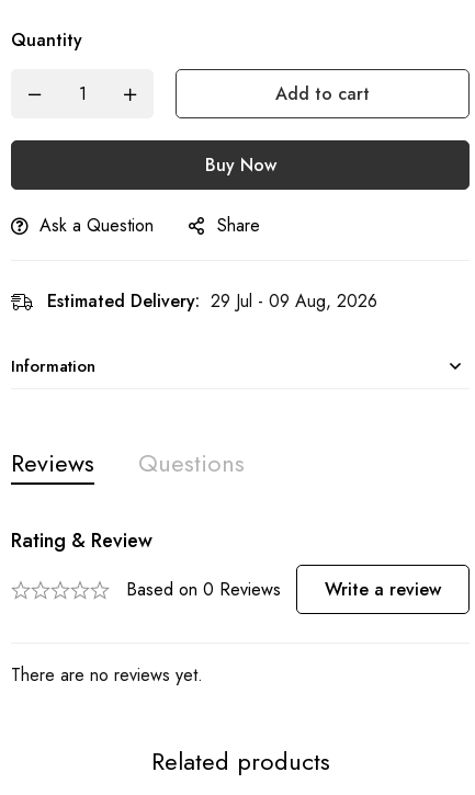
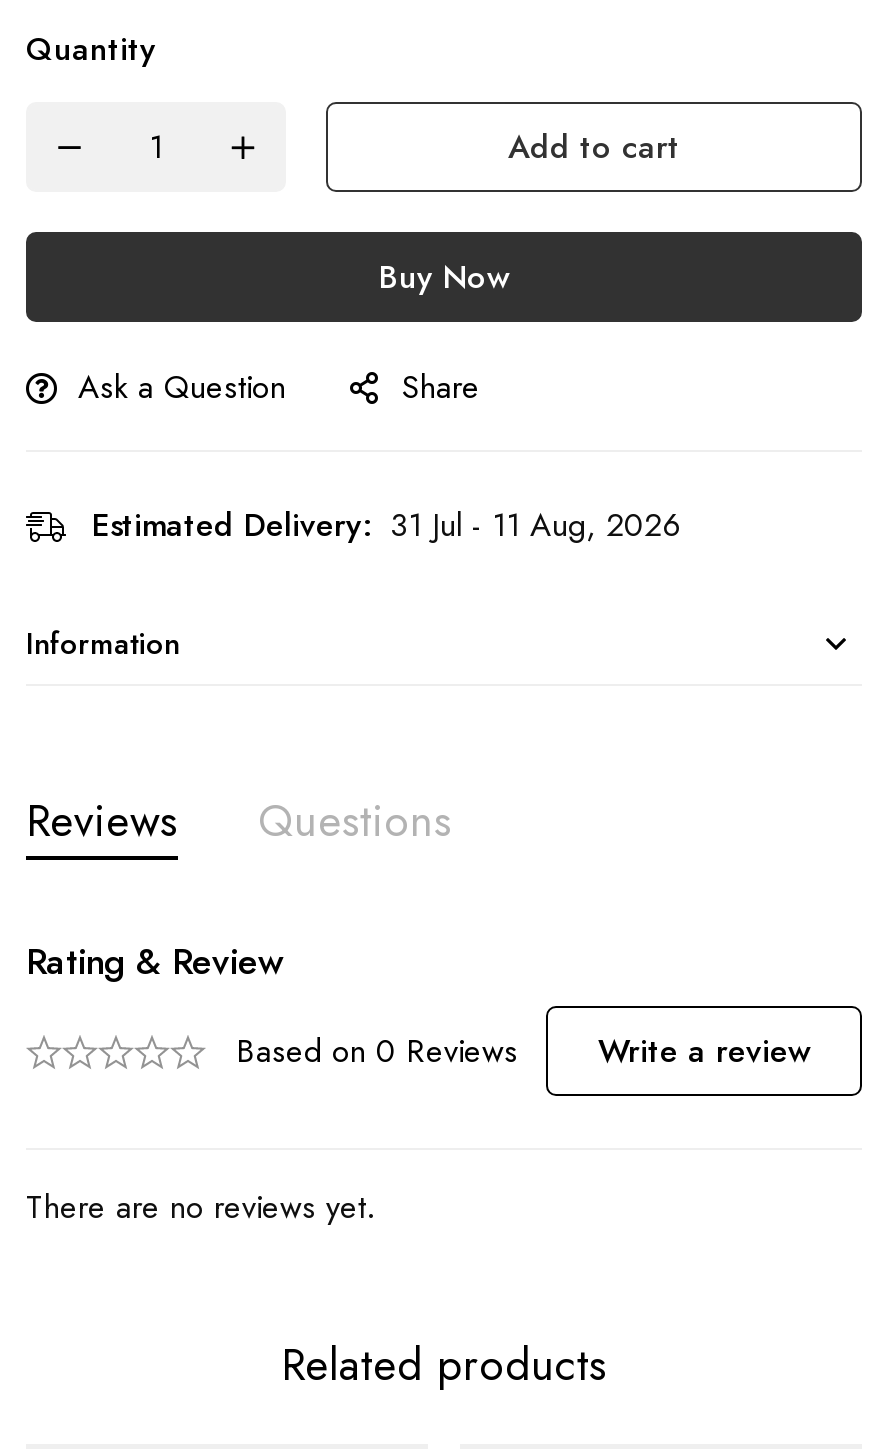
- Estimated Delivery: 29 Jul - 09 Aug, 2026
+ Estimated Delivery: 31 Jul - 11 Aug, 2026
